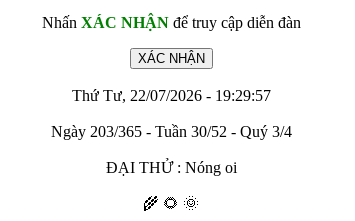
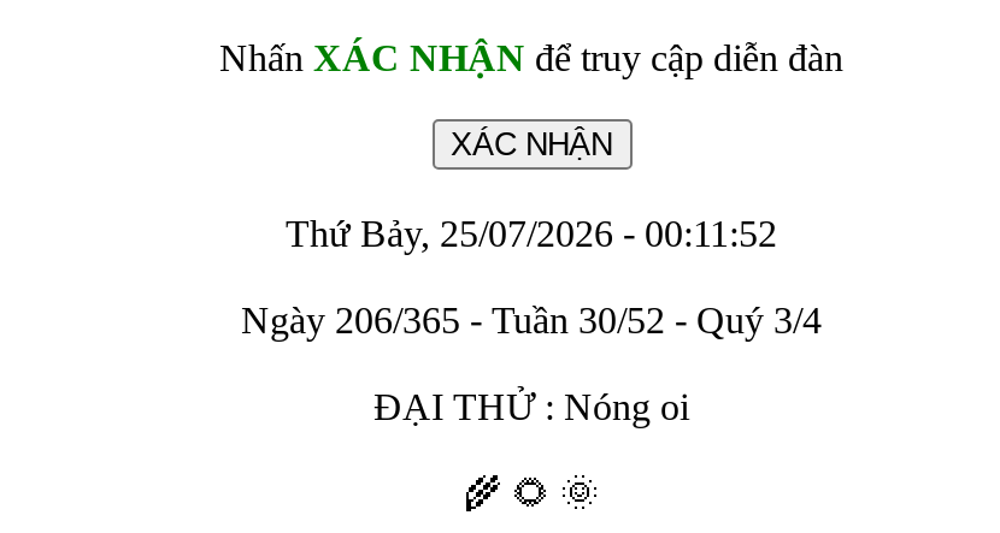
- Thứ Tư, 22/07/2026 - 19:29:57
+ Thứ Bảy, 25/07/2026 - 00:11:52

- Ngày 203/365 - Tuần 30/52 - Quý 3/4
+ Ngày 206/365 - Tuần 30/52 - Quý 3/4
